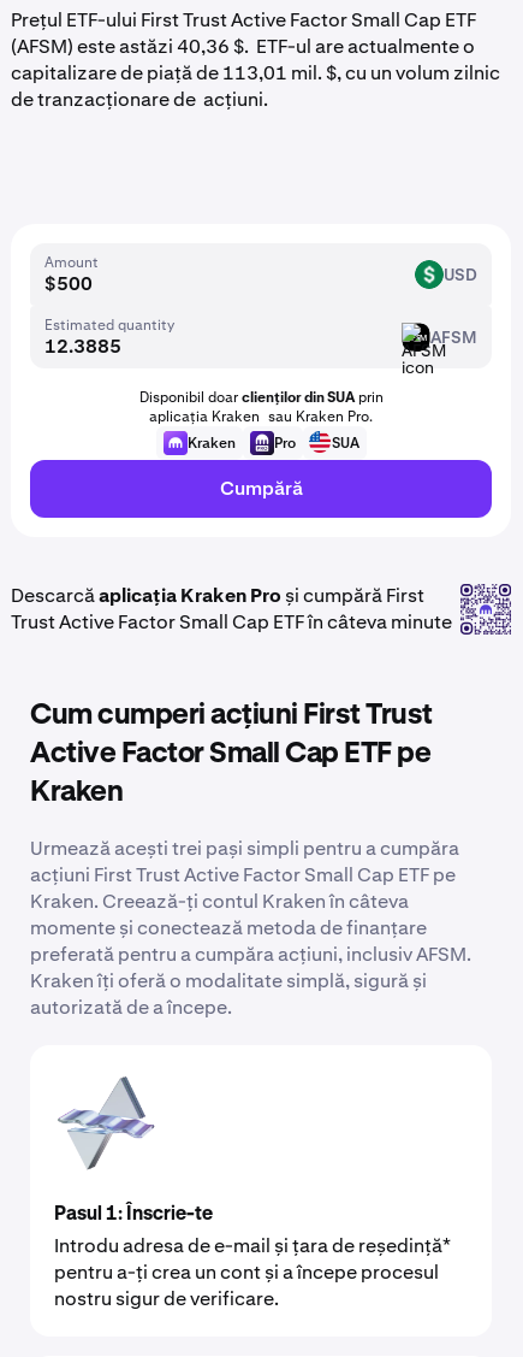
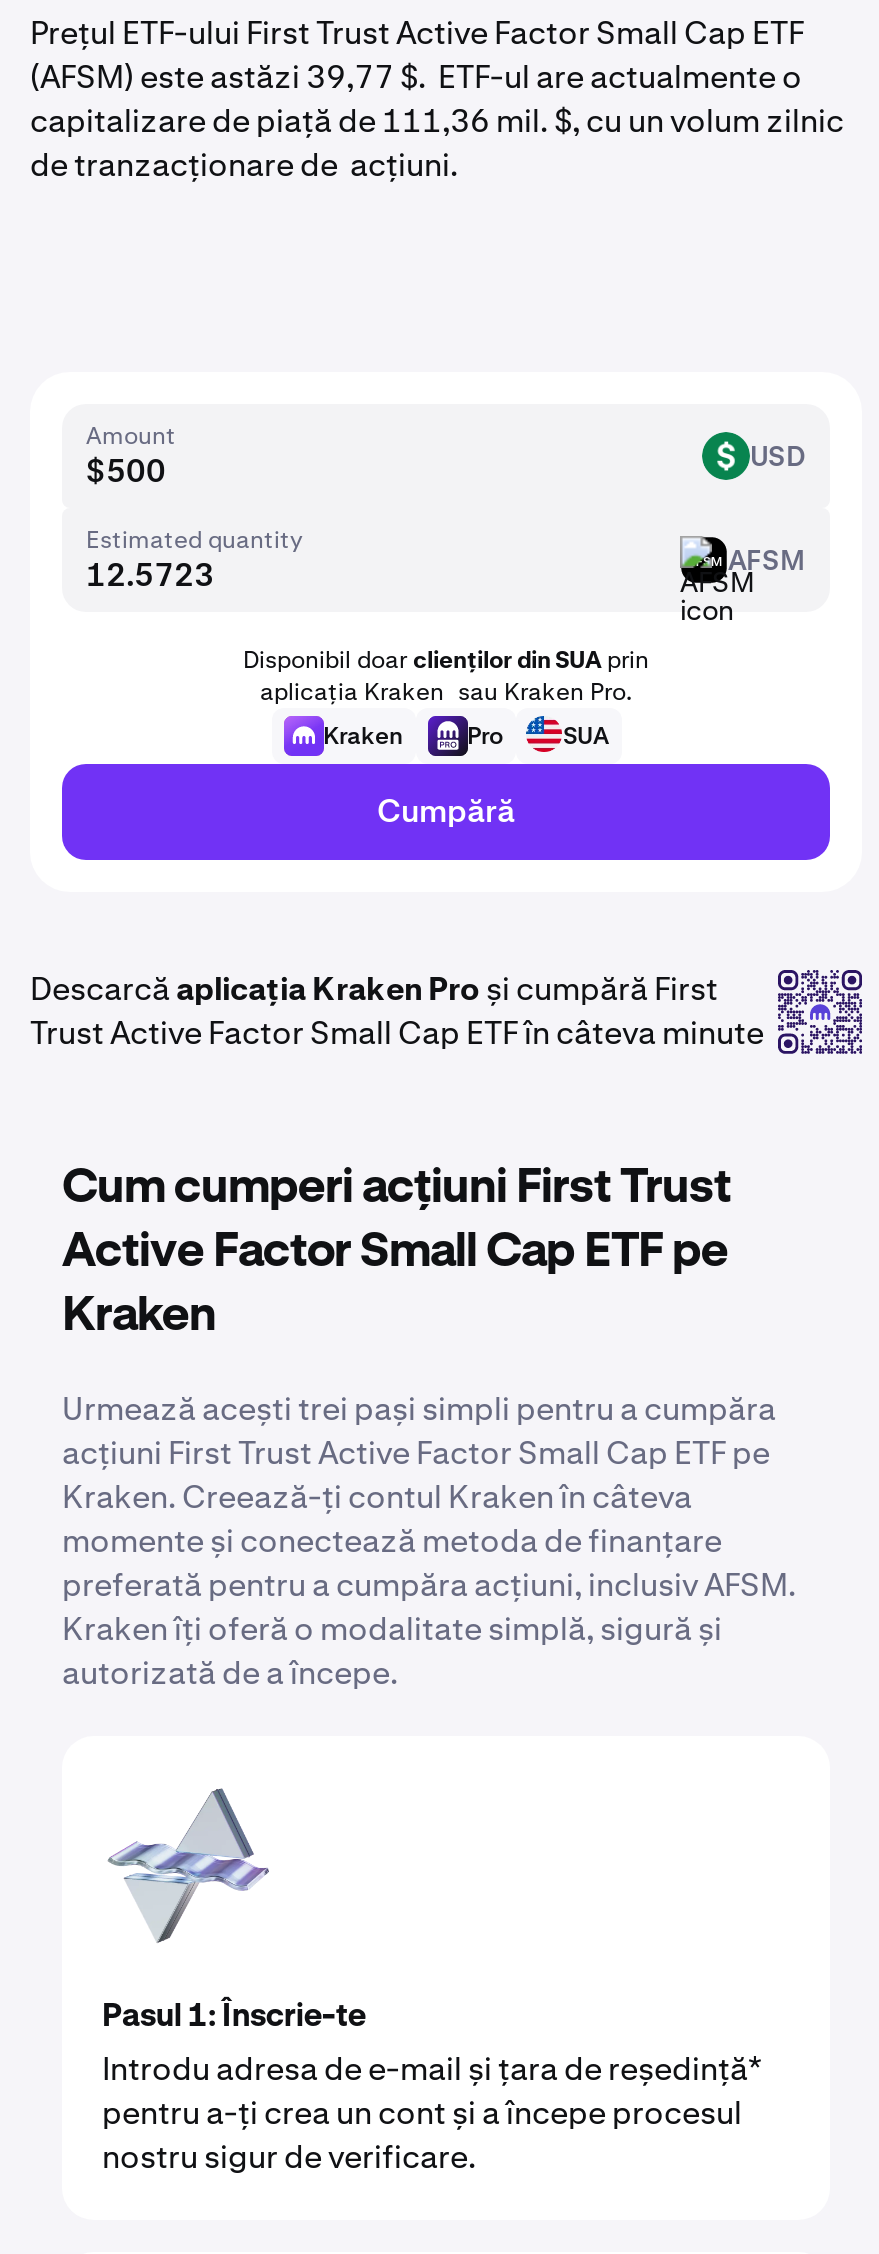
- (AFSM) este astăzi 40,36 $. ETF-ul are actualmente o
+ (AFSM) este astăzi 39,77 $. ETF-ul are actualmente o

- capitalizare de piață de 113,01 mil. $, cu un volum zilnic
+ capitalizare de piață de 111,36 mil. $, cu un volum zilnic
